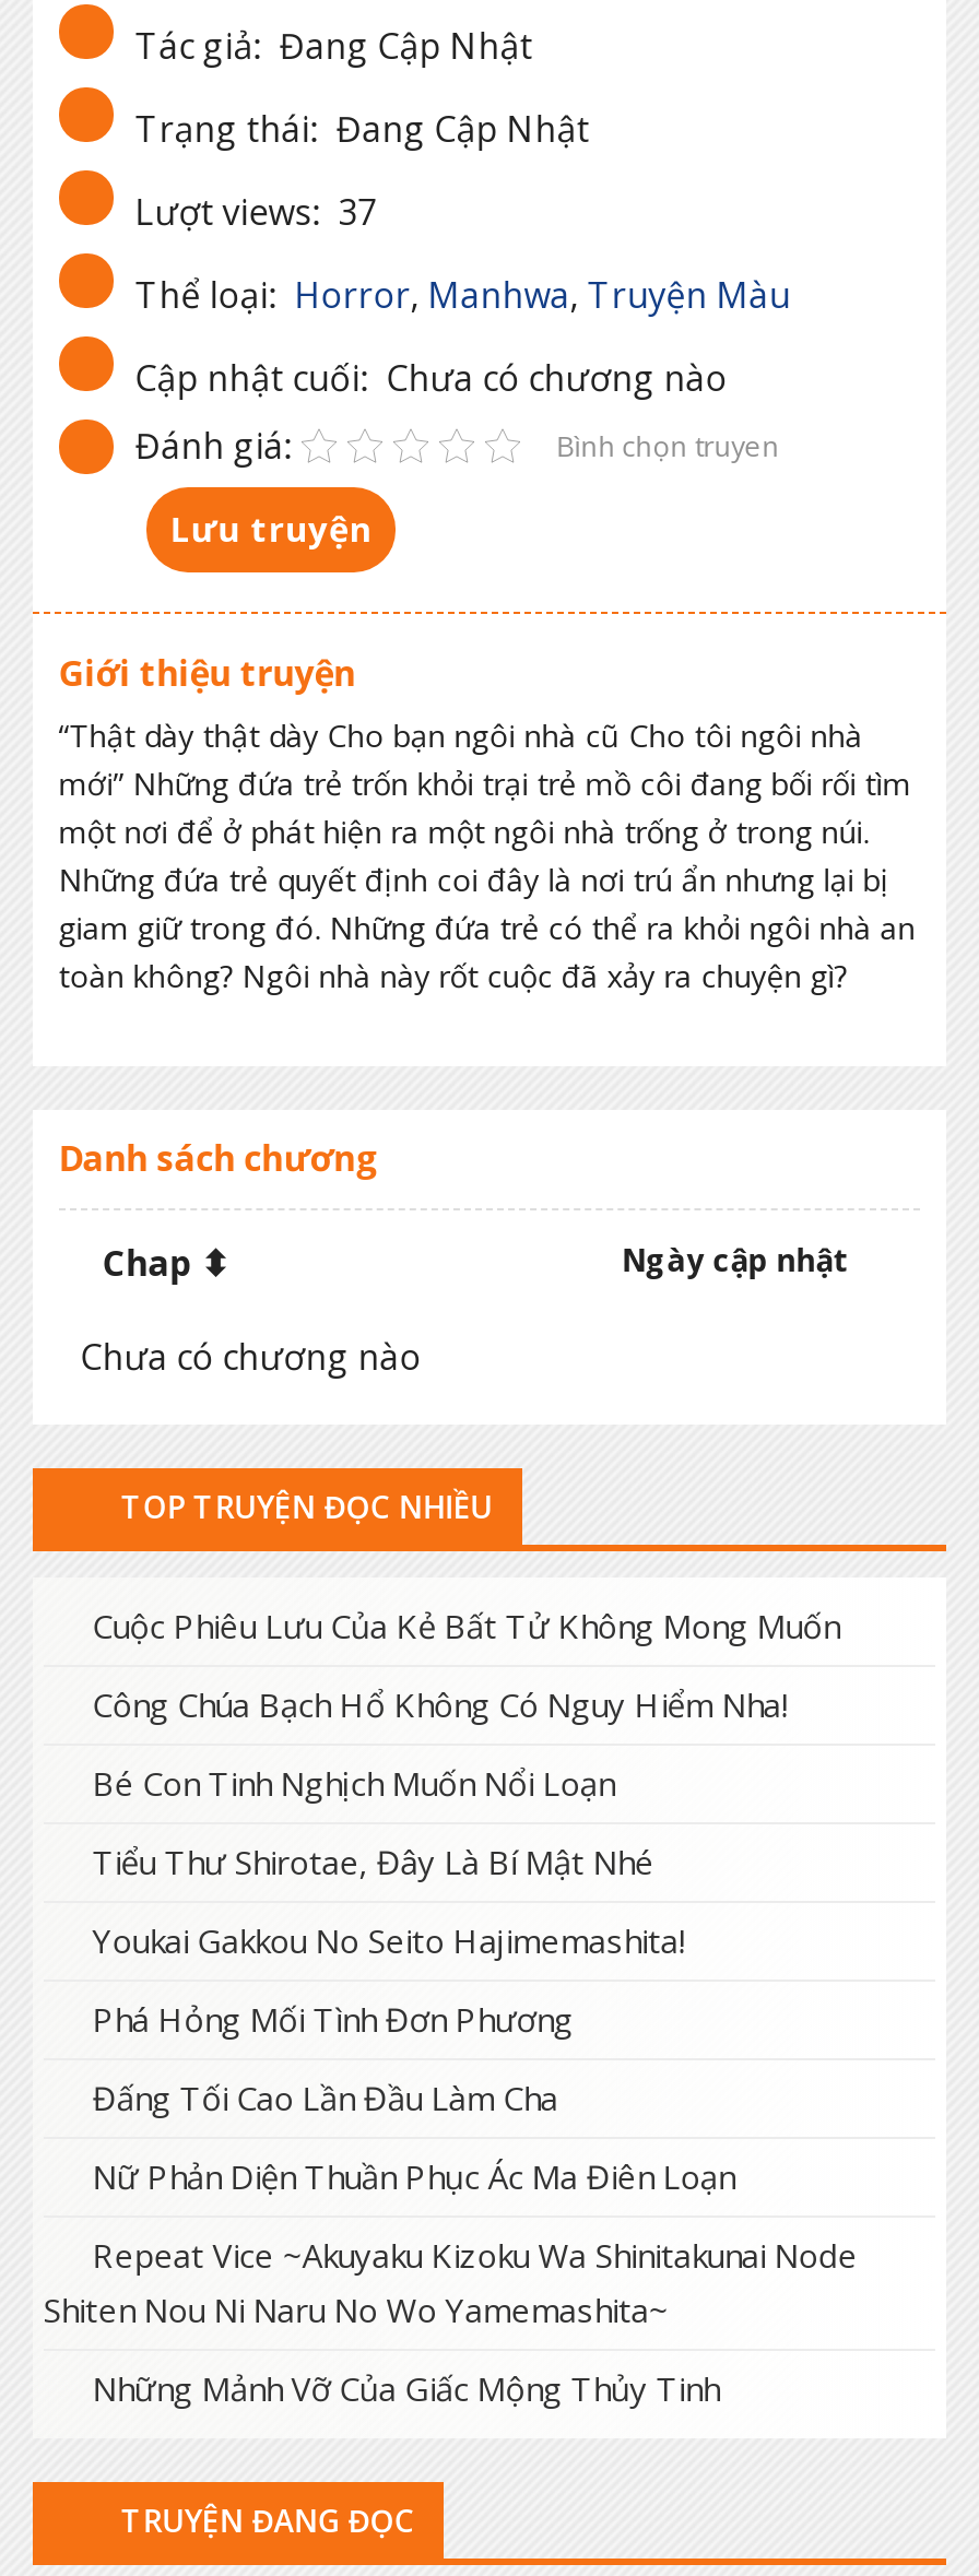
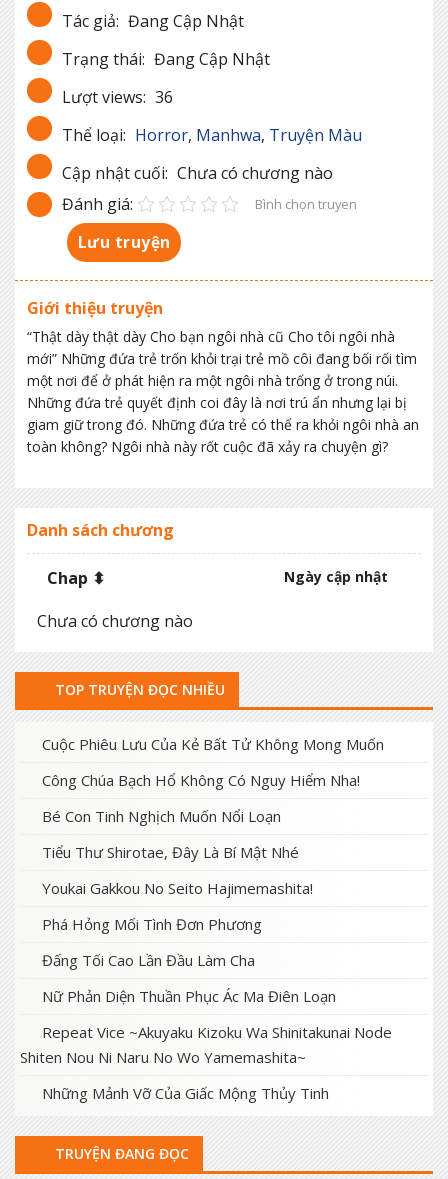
- Lượt views: 37
+ Lượt views: 36
